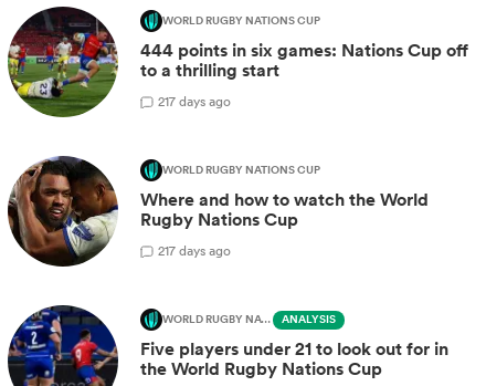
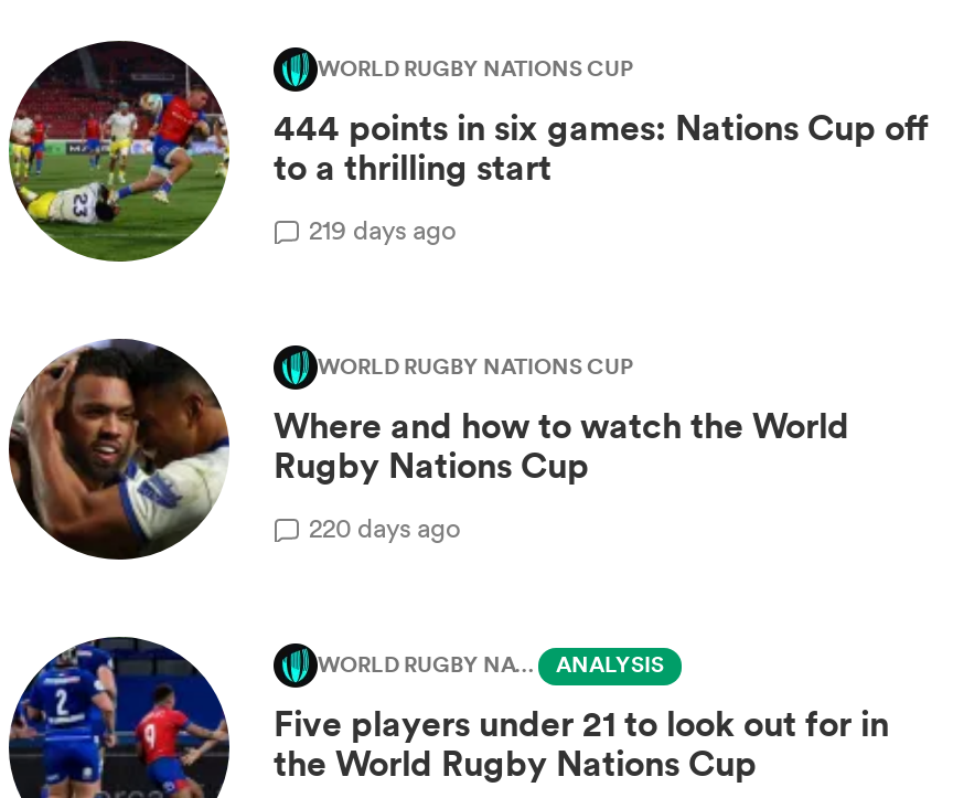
- 217 days ago
+ 219 days ago

- 217 days ago
+ 220 days ago
